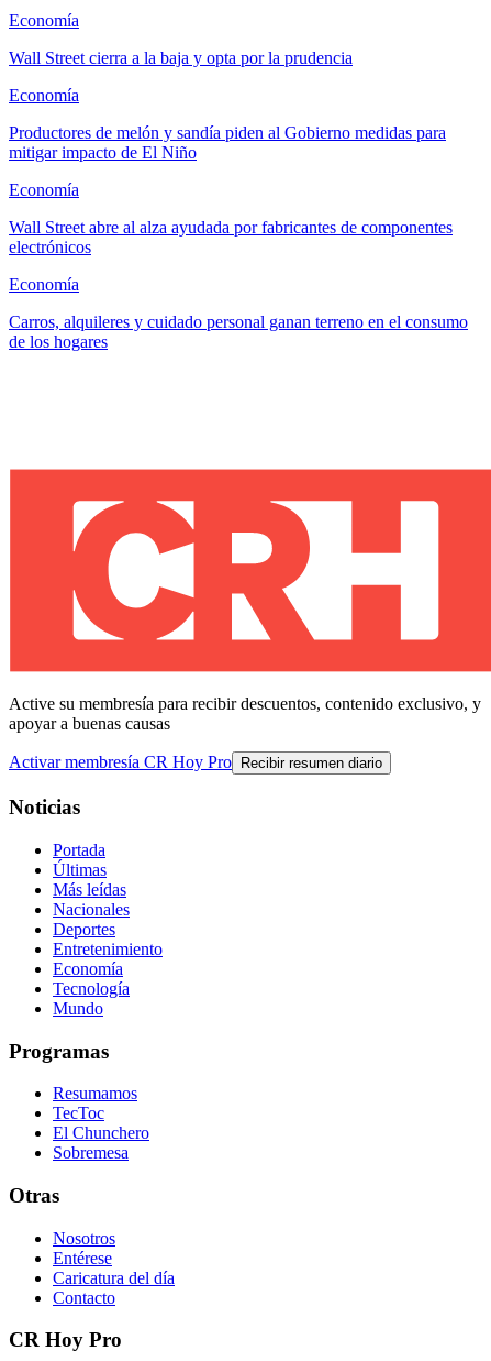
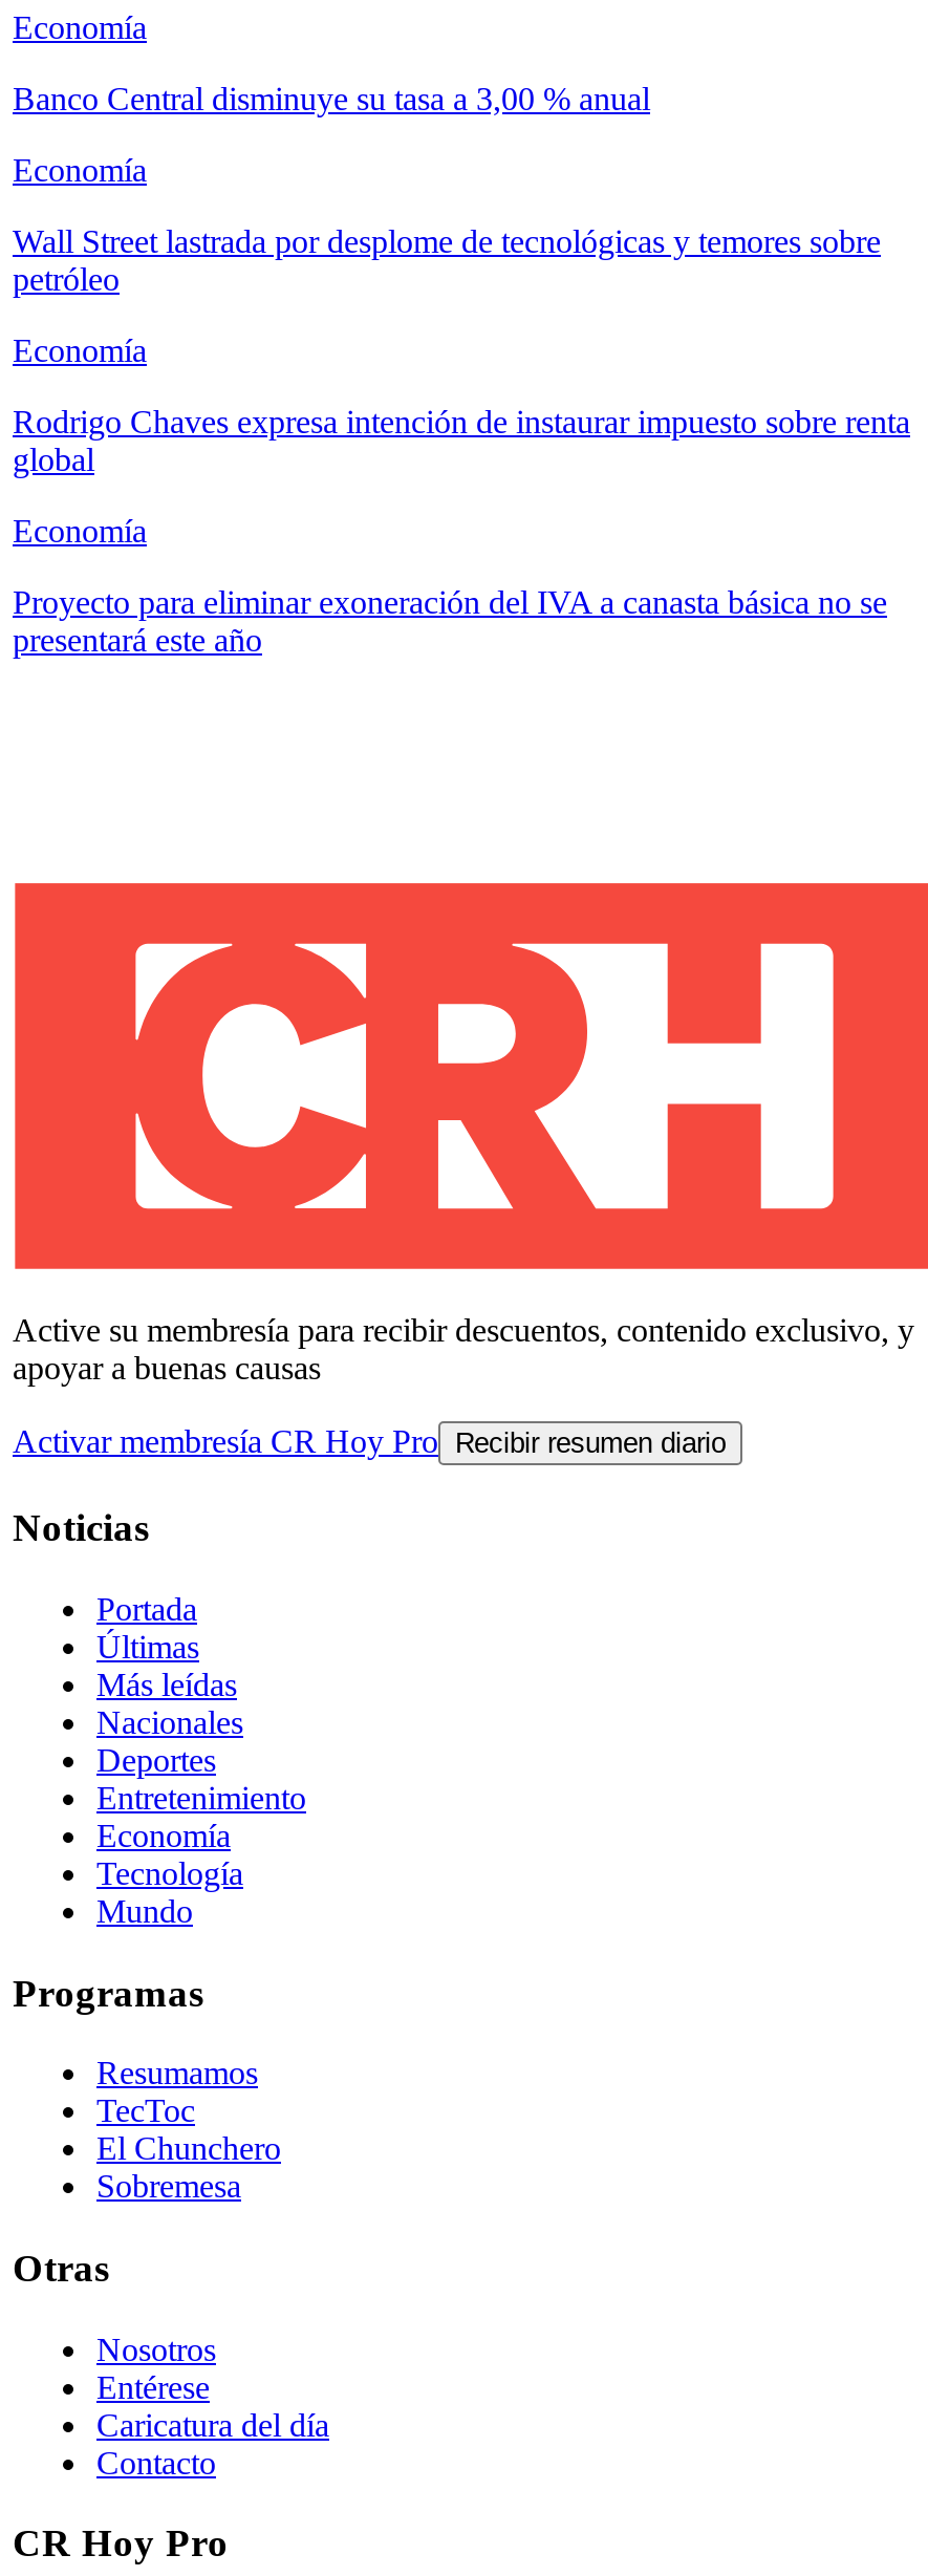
- Wall Street cierra a la baja y opta por la prudencia
+ Banco Central disminuye su tasa a 3,00 % anual

- Productores de melón y sandía piden al Gobierno medidas para
- mitigar impacto de El Niño
+ Wall Street lastrada por desplome de tecnológicas y temores sobre
+ petróleo

- Wall Street abre al alza ayudada por fabricantes de componentes
- electrónicos
+ Rodrigo Chaves expresa intención de instaurar impuesto sobre renta
+ global

- Carros, alquileres y cuidado personal ganan terreno en el consumo
- de los hogares
+ Proyecto para eliminar exoneración del IVA a canasta básica no se
+ presentará este año
